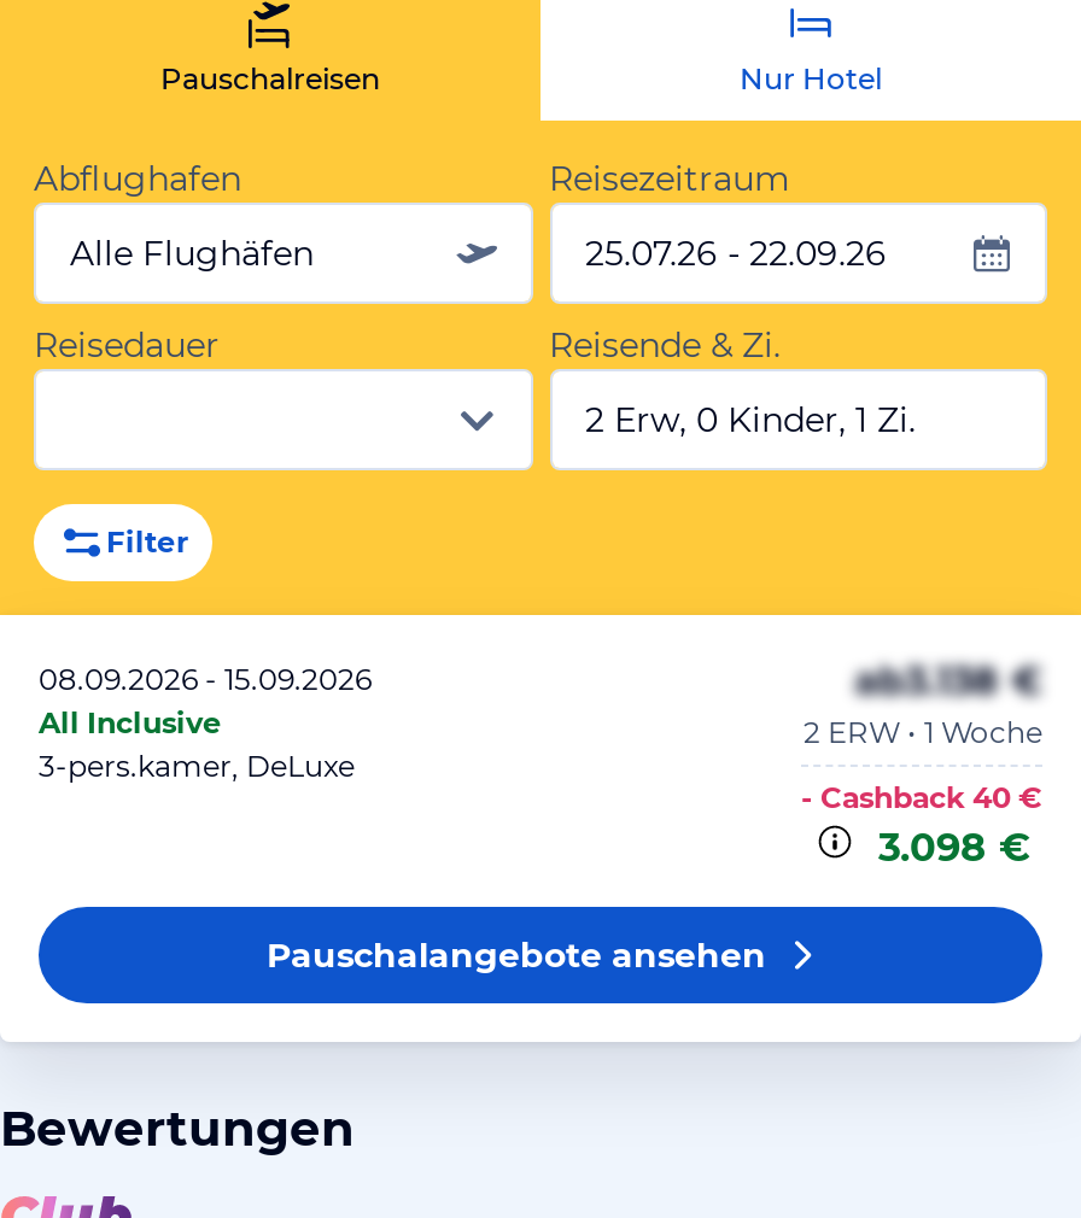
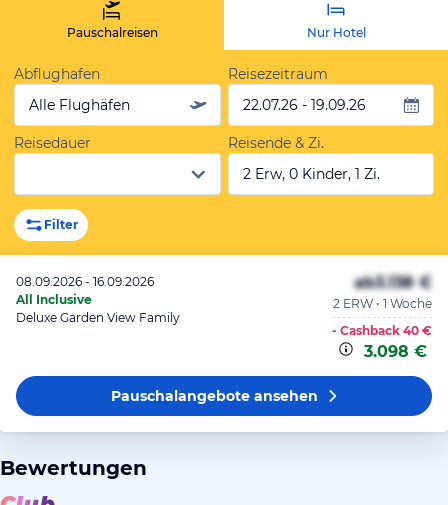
- 25.07.26 - 22.09.26
+ 22.07.26 - 19.09.26

- 08.09.2026 - 15.09.2026
+ 08.09.2026 - 16.09.2026

- 3-pers.kamer, DeLuxe
+ Deluxe Garden View Family
